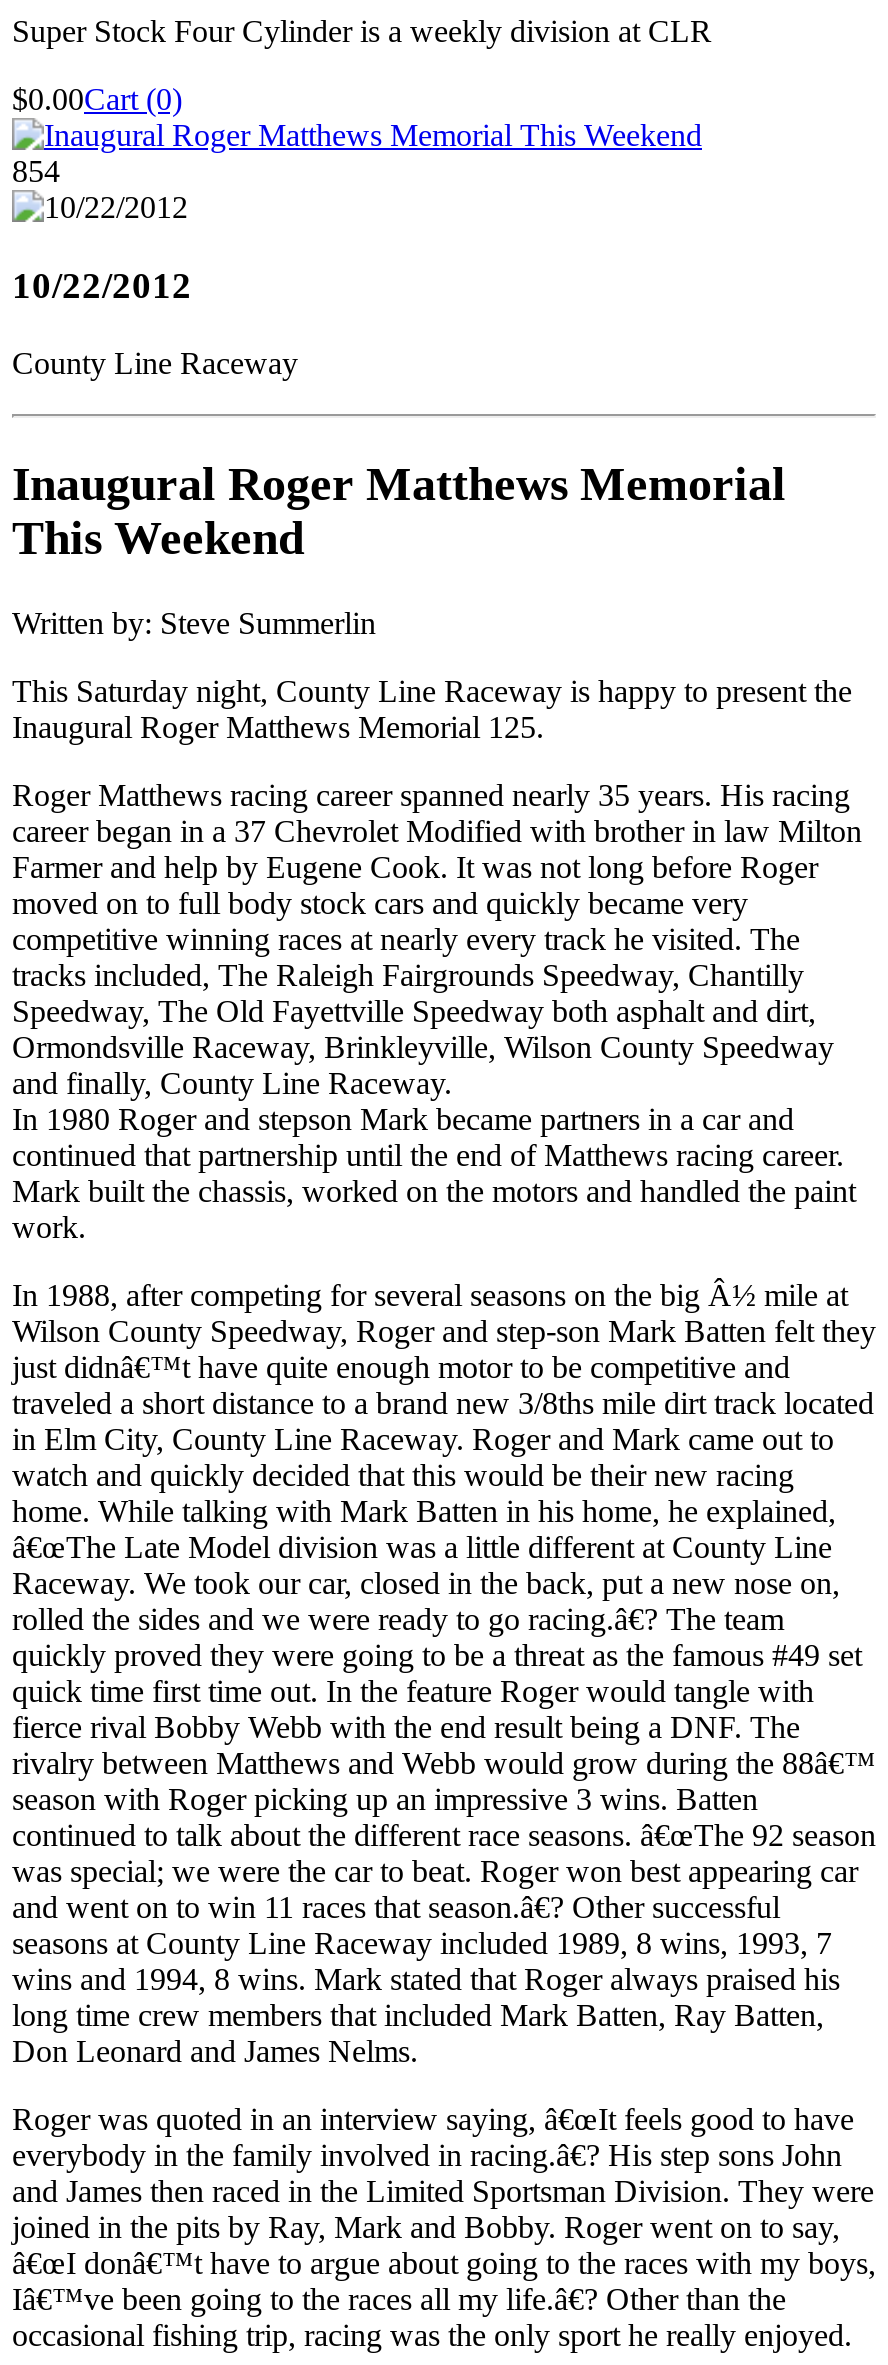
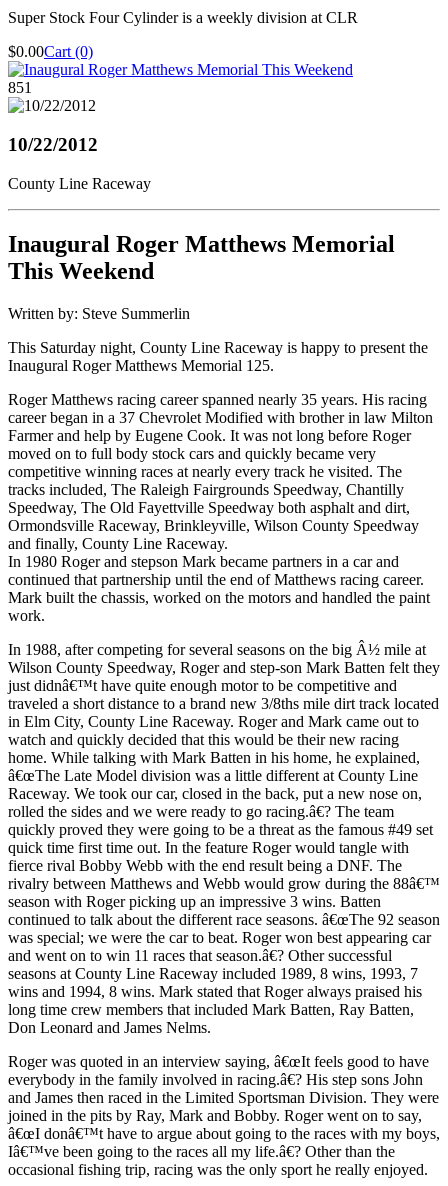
- 854
+ 851
